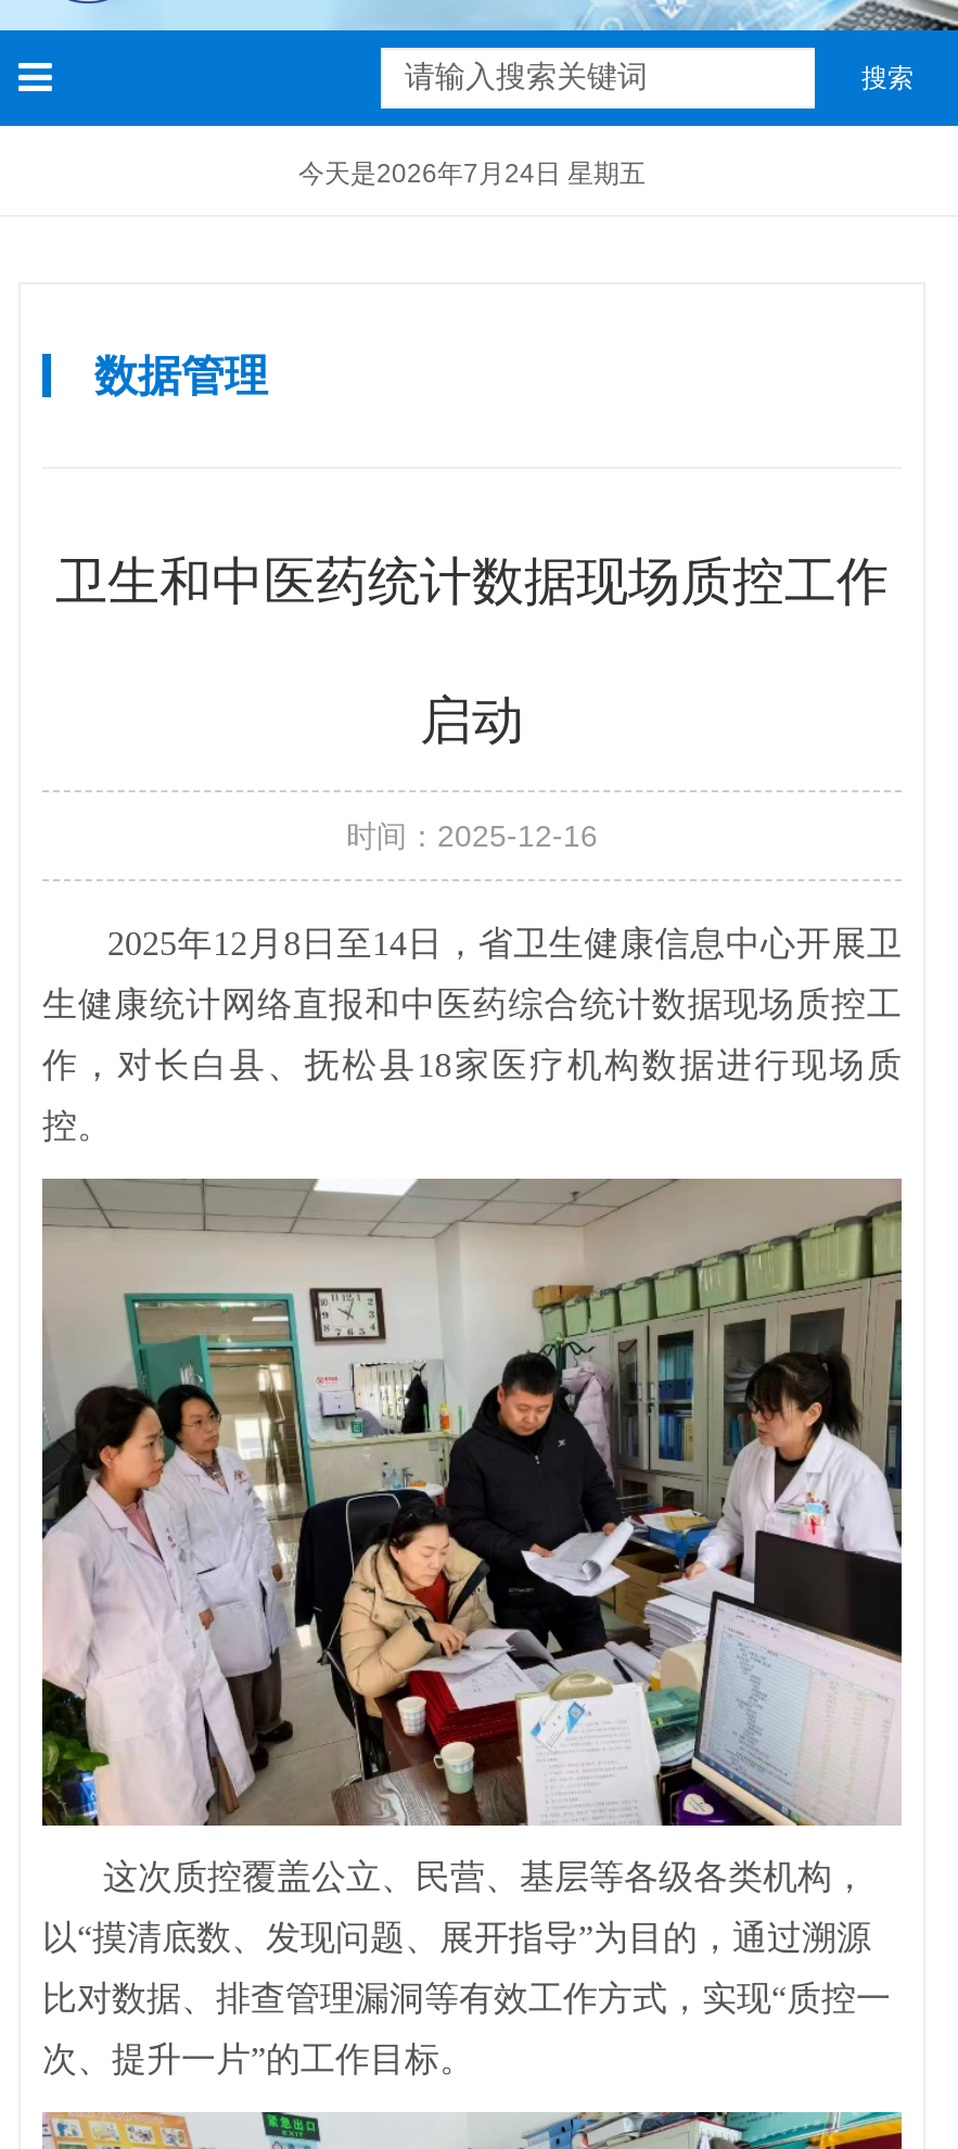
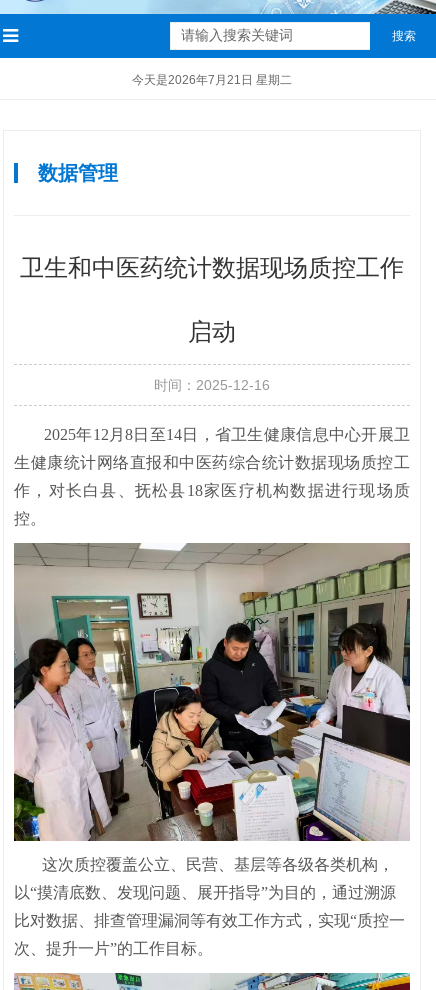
- 今天是2026年7月24日 星期五
+ 今天是2026年7月21日 星期二
